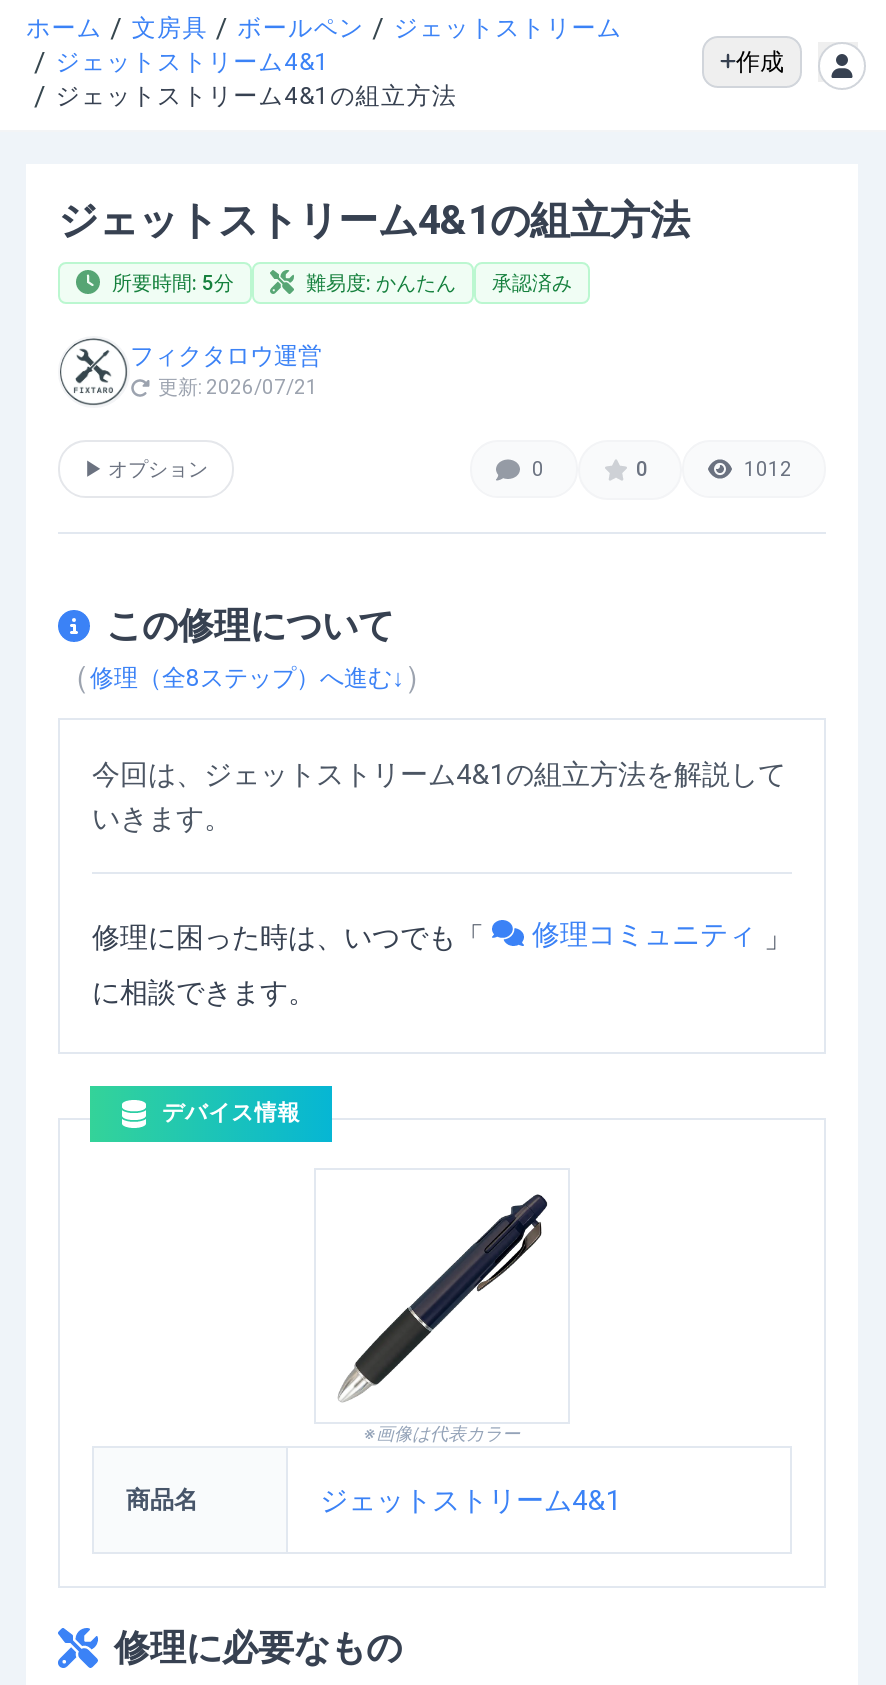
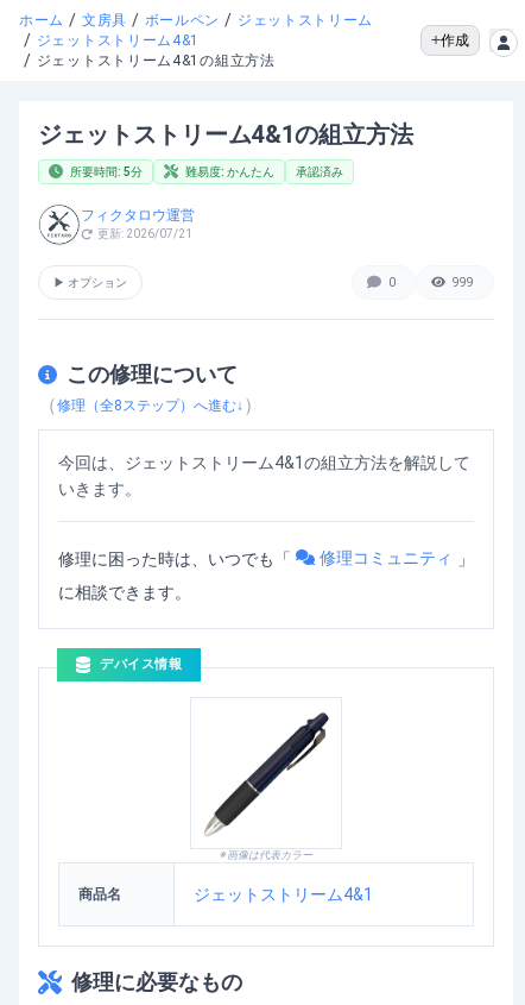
- 0
- 1012
+ 999
